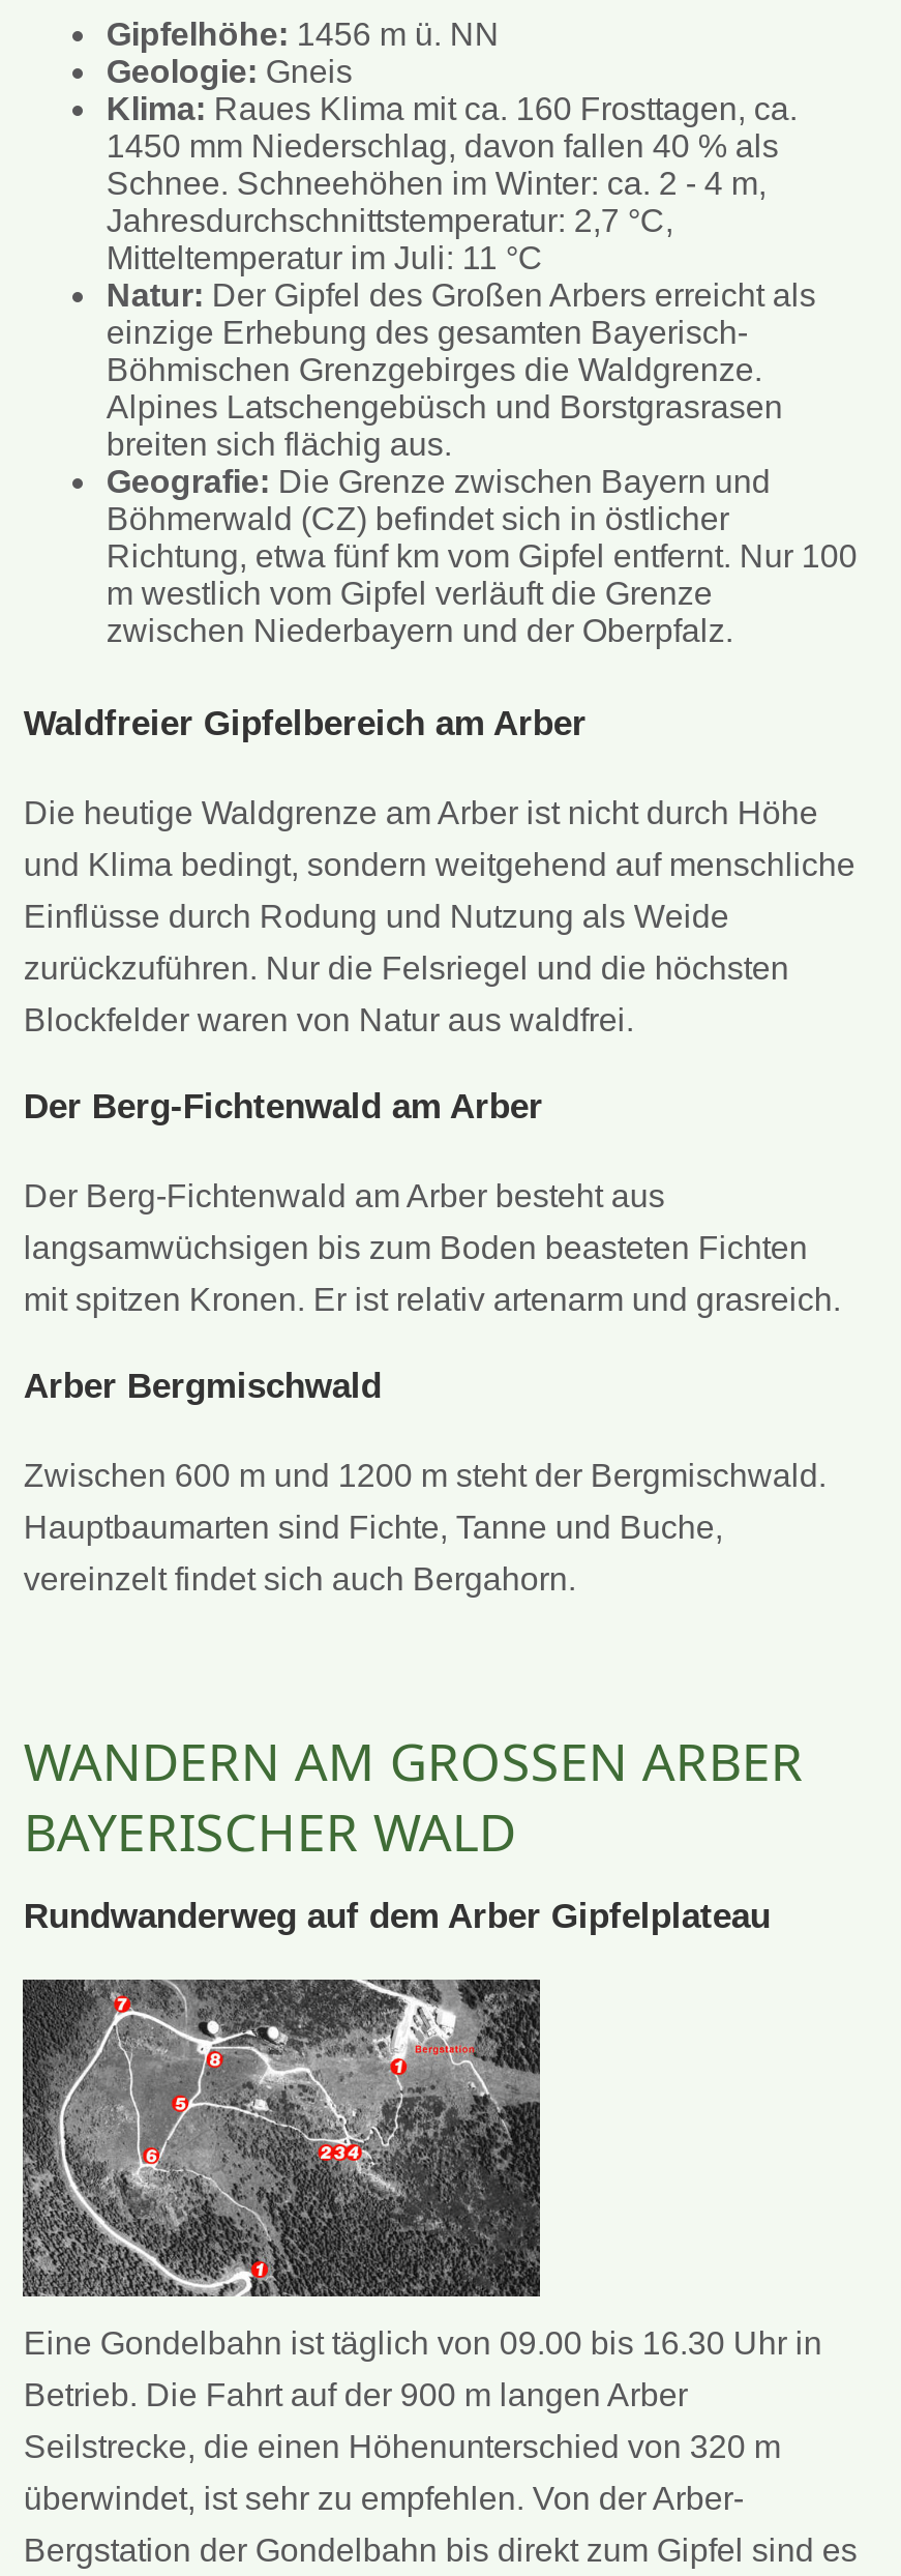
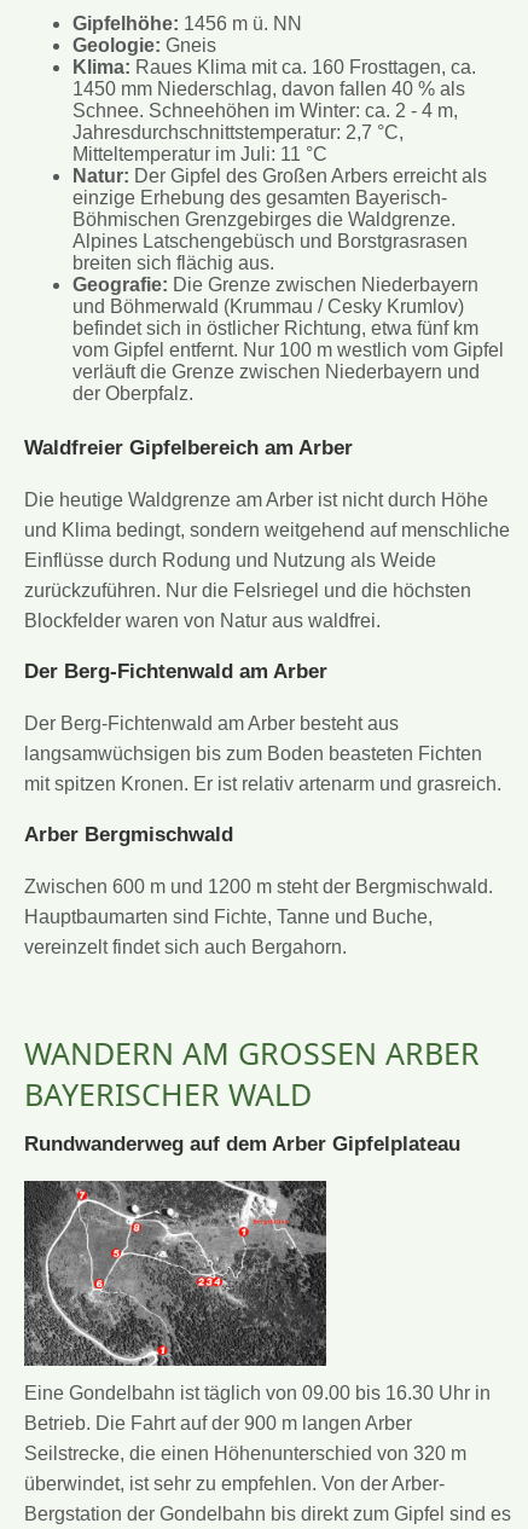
- Geografie: Die Grenze zwischen Bayern und
- Böhmerwald (CZ) befindet sich in östlicher
- Richtung, etwa fünf km vom Gipfel entfernt. Nur 100
- m westlich vom Gipfel verläuft die Grenze
- zwischen Niederbayern und der Oberpfalz.
+ Geografie: Die Grenze zwischen Niederbayern
+ und Böhmerwald (Krummau / Cesky Krumlov)
+ befindet sich in östlicher Richtung, etwa fünf km
+ vom Gipfel entfernt. Nur 100 m westlich vom Gipfel
+ verläuft die Grenze zwischen Niederbayern und
+ der Oberpfalz.
